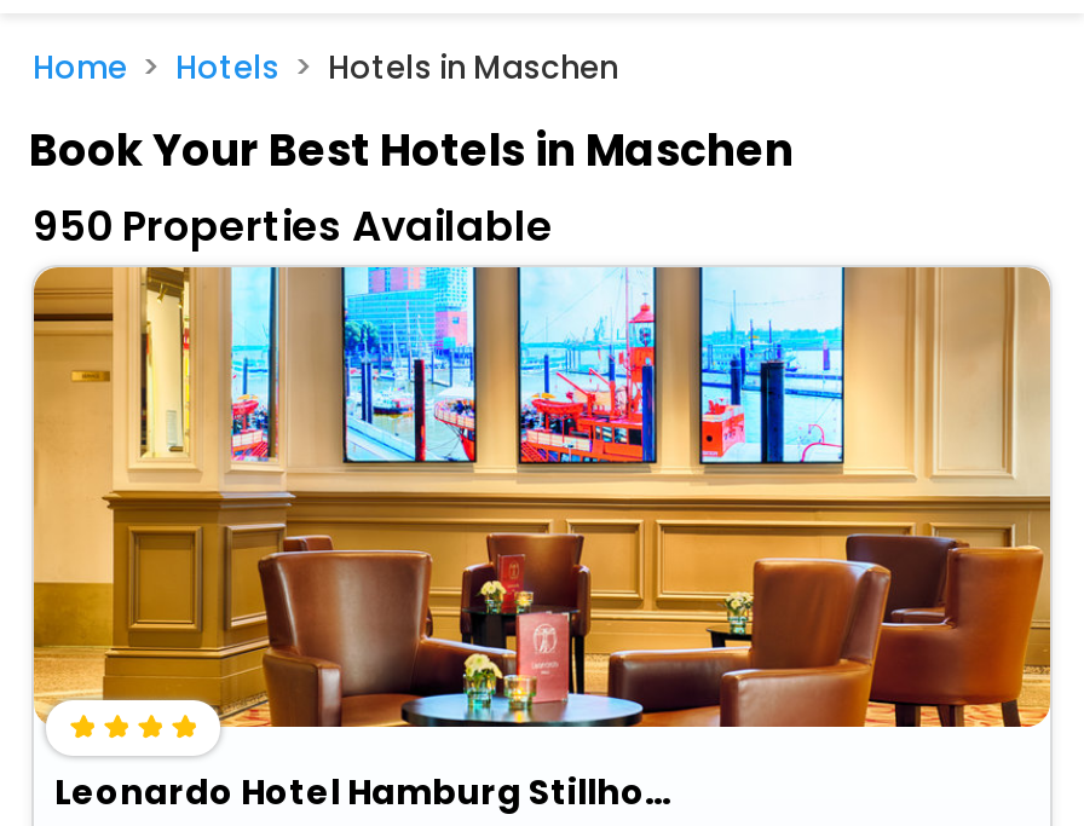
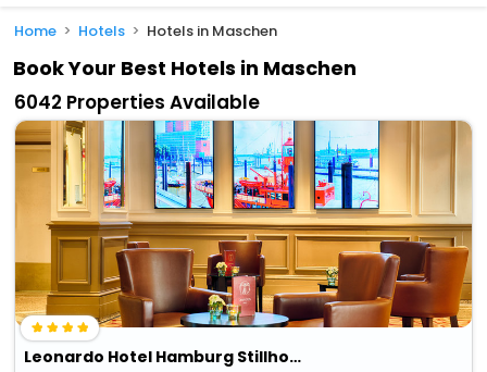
- 950 Properties Available
+ 6042 Properties Available
